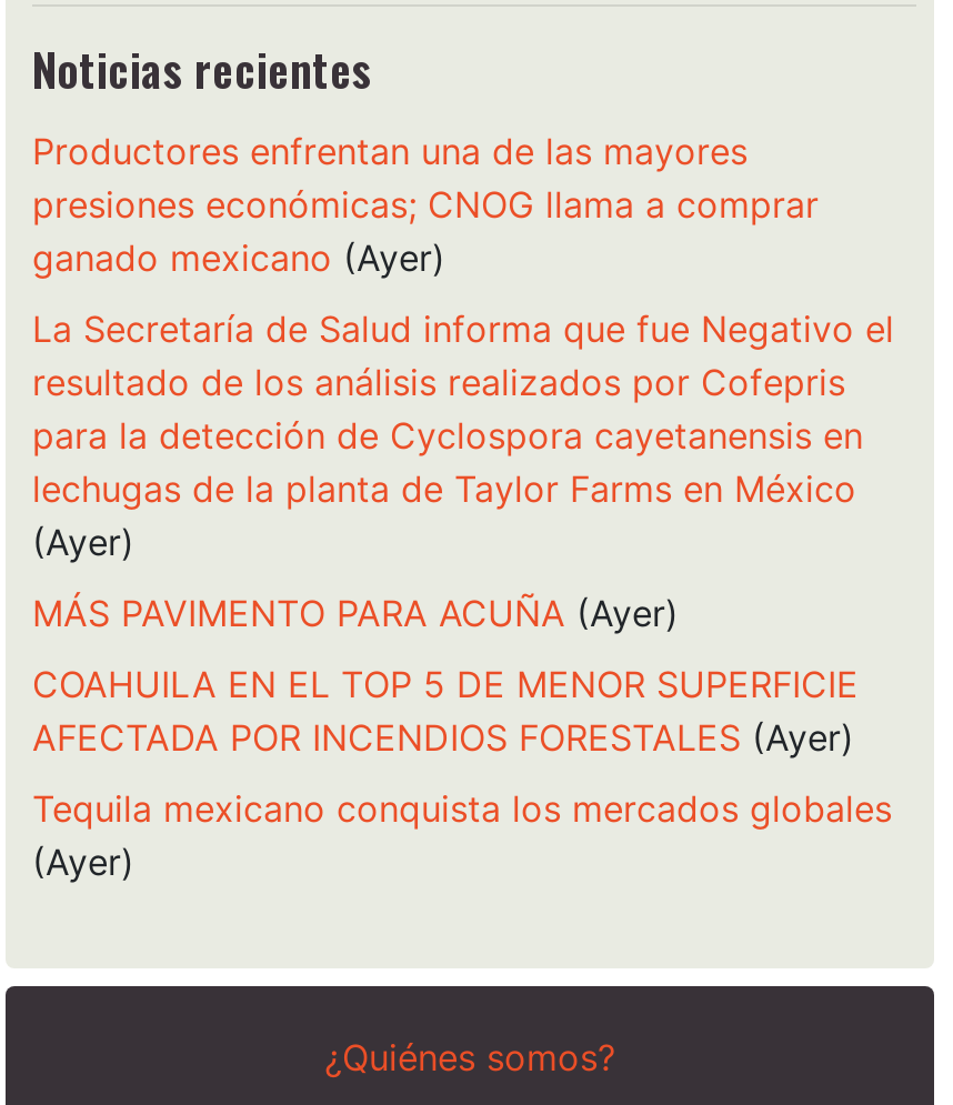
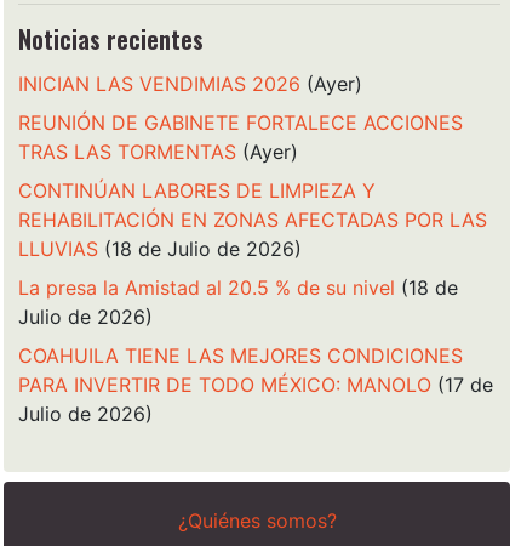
- Productores enfrentan una de las mayores
- presiones económicas; CNOG llama a comprar
- ganado mexicano (Ayer)
+ INICIAN LAS VENDIMIAS 2026 (Ayer)

- La Secretaría de Salud informa que fue Negativo el
- resultado de los análisis realizados por Cofepris
- para la detección de Cyclospora cayetanensis en
- lechugas de la planta de Taylor Farms en México
- (Ayer)
+ REUNIÓN DE GABINETE FORTALECE ACCIONES
+ TRAS LAS TORMENTAS (Ayer)

- MÁS PAVIMENTO PARA ACUÑA (Ayer)
+ CONTINÚAN LABORES DE LIMPIEZA Y
+ REHABILITACIÓN EN ZONAS AFECTADAS POR LAS
+ LLUVIAS (18 de Julio de 2026)

- COAHUILA EN EL TOP 5 DE MENOR SUPERFICIE
- AFECTADA POR INCENDIOS FORESTALES (Ayer)
+ La presa la Amistad al 20.5 % de su nivel (18 de
+ Julio de 2026)

- Tequila mexicano conquista los mercados globales
- (Ayer)
+ COAHUILA TIENE LAS MEJORES CONDICIONES
+ PARA INVERTIR DE TODO MÉXICO: MANOLO (17 de
+ Julio de 2026)
